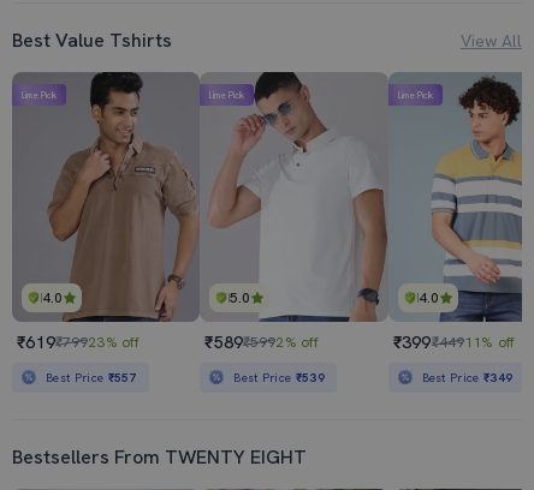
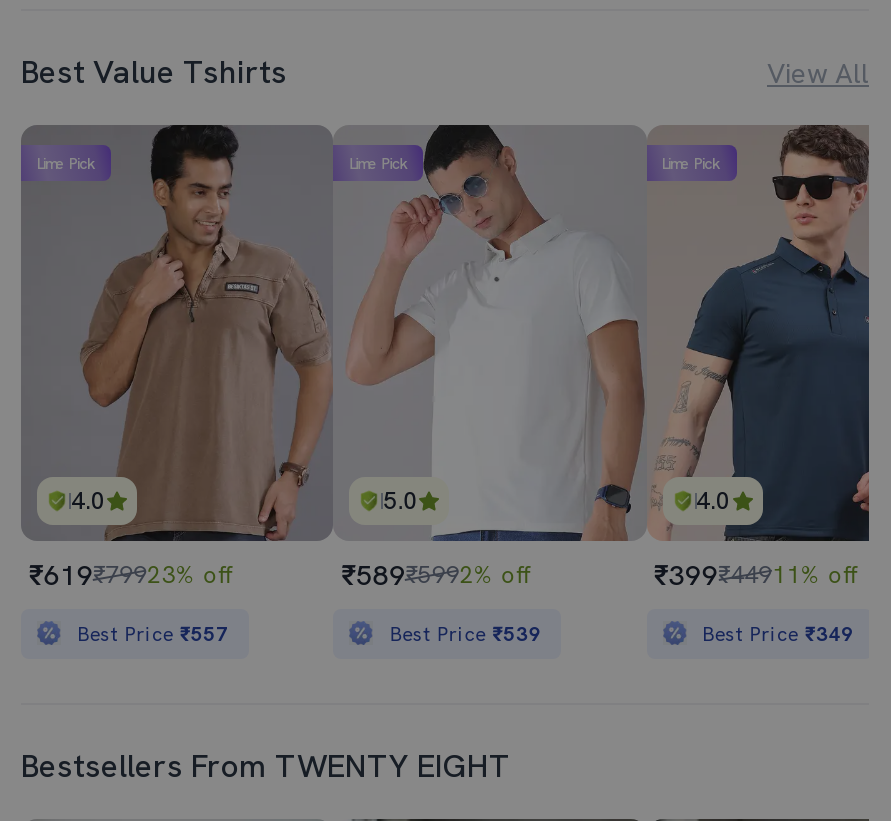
- [image]
+ [image]
